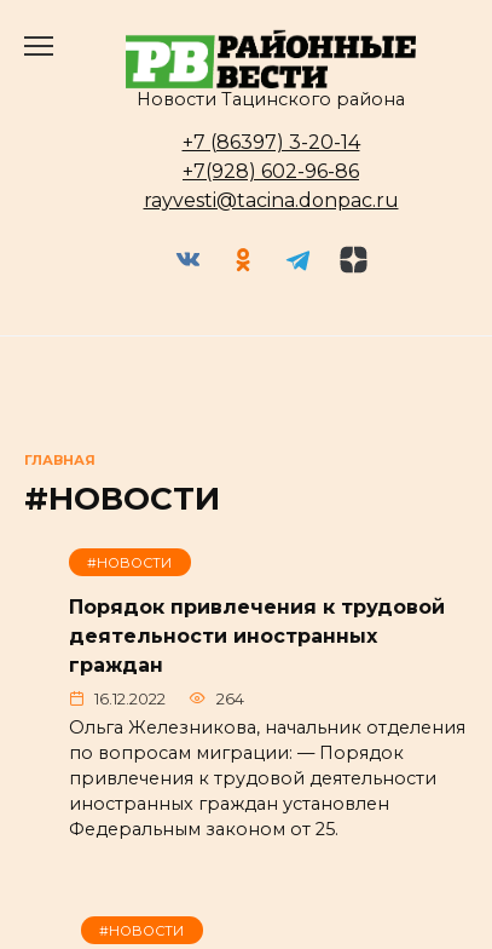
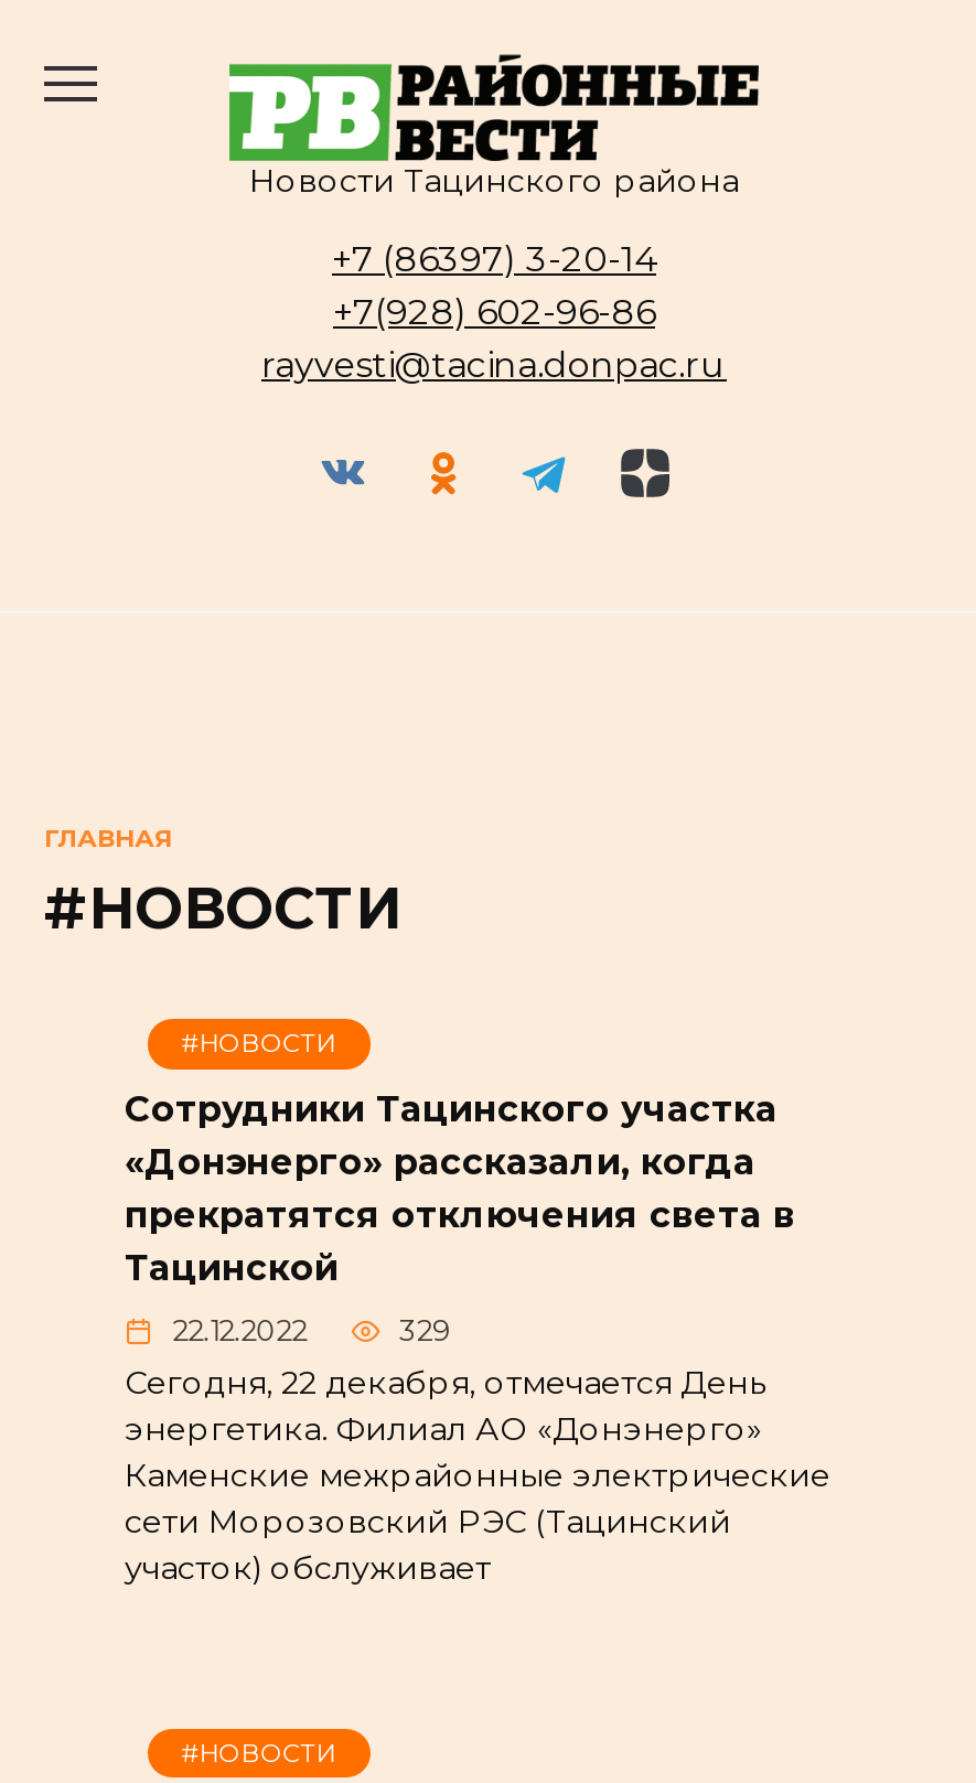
- Порядок привлечения к трудовой
- деятельности иностранных
- граждан
+ Сотрудники Тацинского участка
+ «Донэнерго» рассказали, когда
+ прекратятся отключения света в
+ Тацинской

- 16.12.2022
- 264
- Ольга Железникова, начальник отделения
- по вопросам миграции: — Порядок
- привлечения к трудовой деятельности
- иностранных граждан установлен
- Федеральным законом от 25.
+ 22.12.2022
+ 329
+ Сегодня, 22 декабря, отмечается День
+ энергетика. Филиал АО «Донэнерго»
+ Каменские межрайонные электрические
+ сети Морозовский РЭС (Тацинский
+ участок) обслуживает
